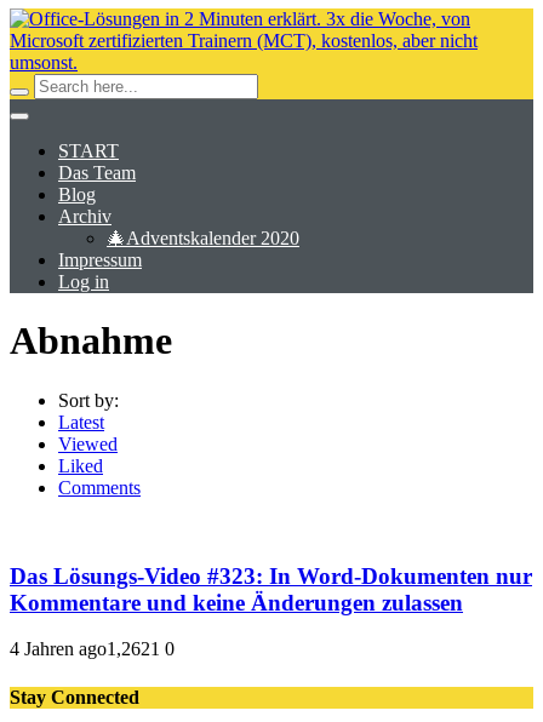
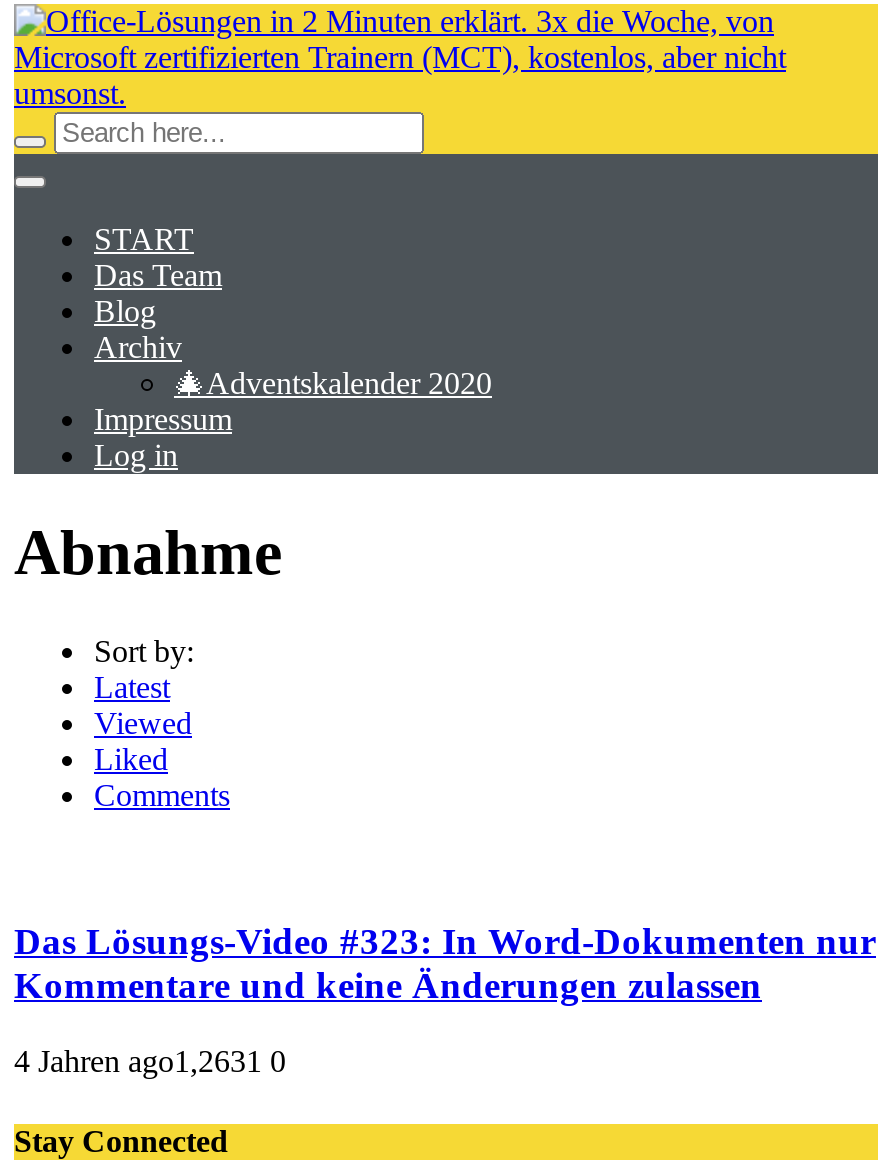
- 4 Jahren ago1,2621 0
+ 4 Jahren ago1,2631 0
